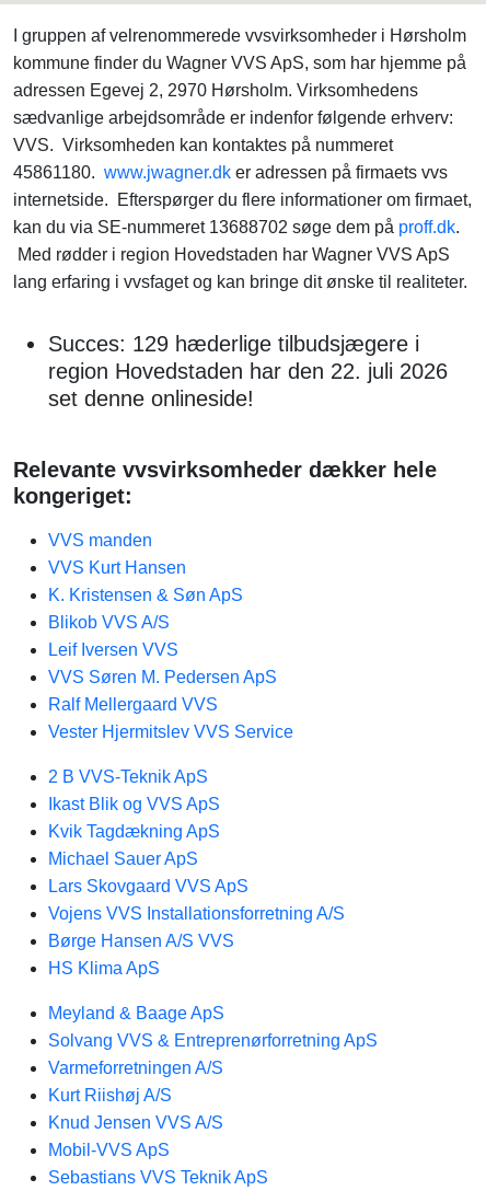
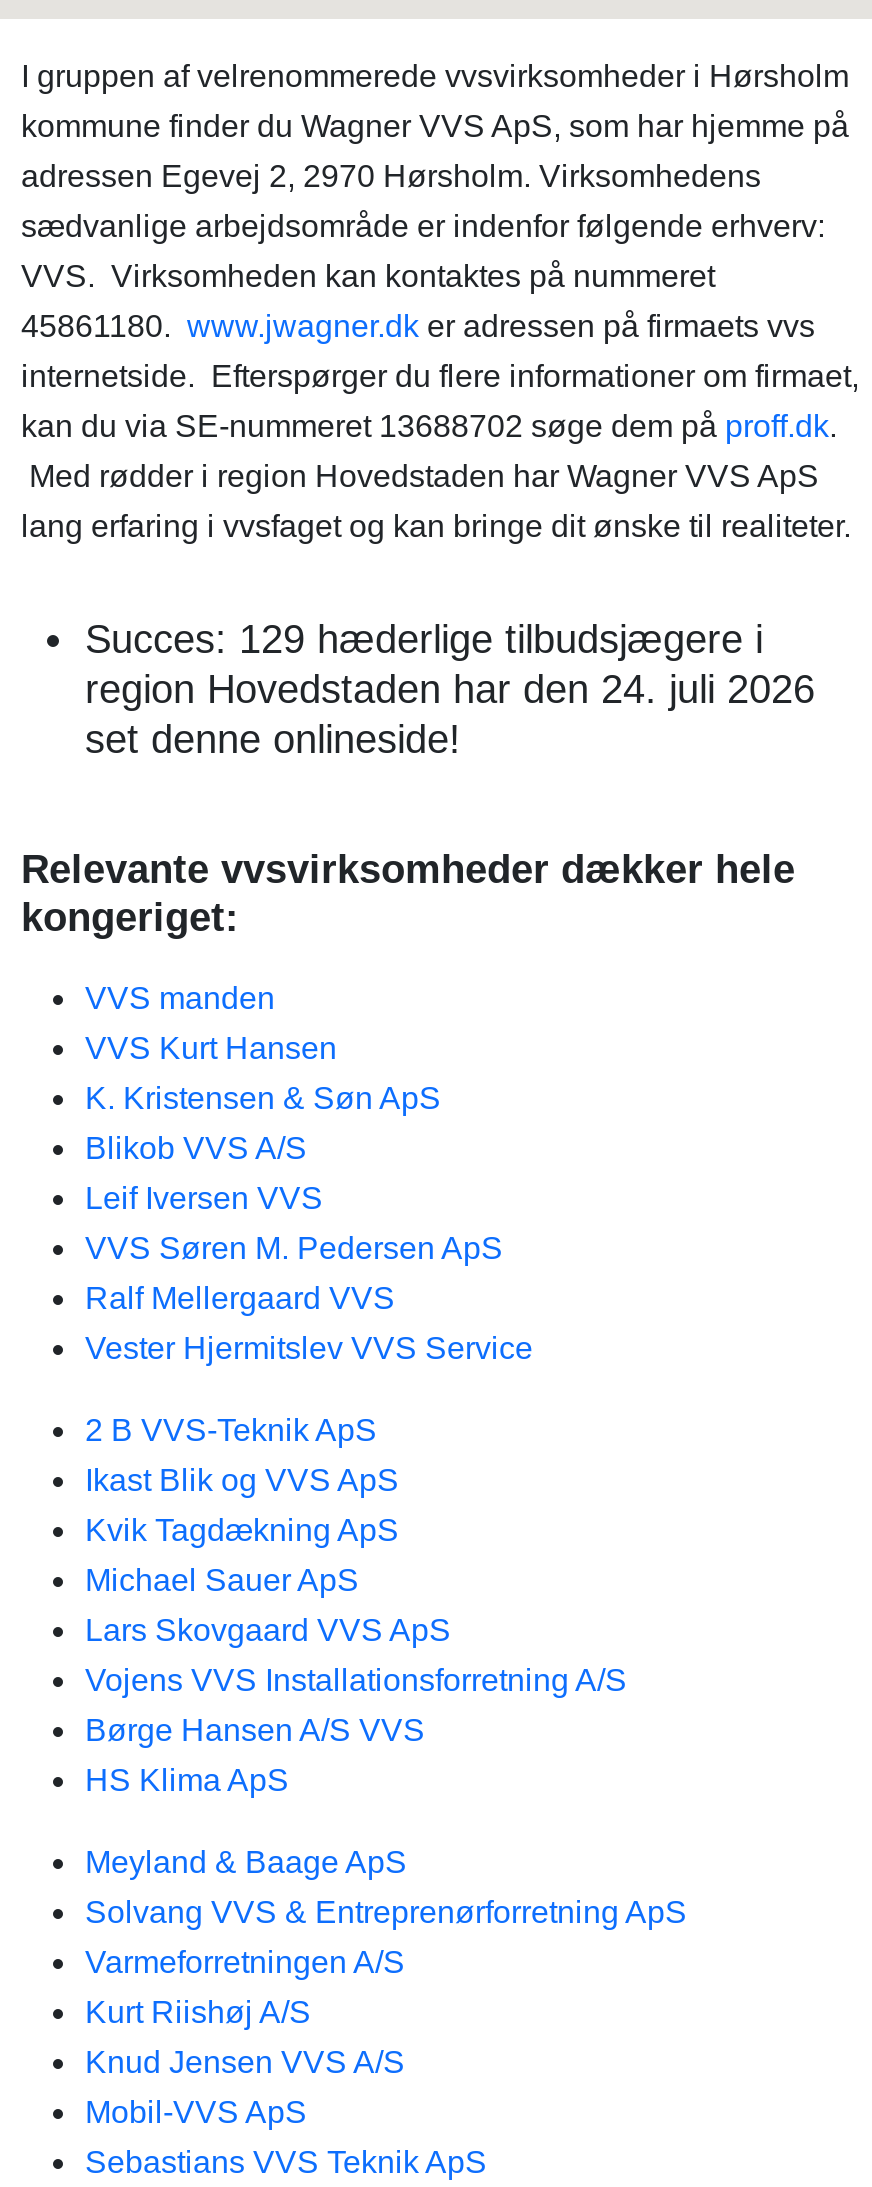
- region Hovedstaden har den 22. juli 2026
+ region Hovedstaden har den 24. juli 2026
